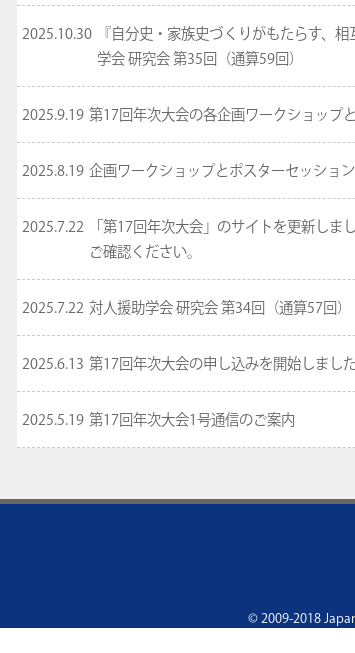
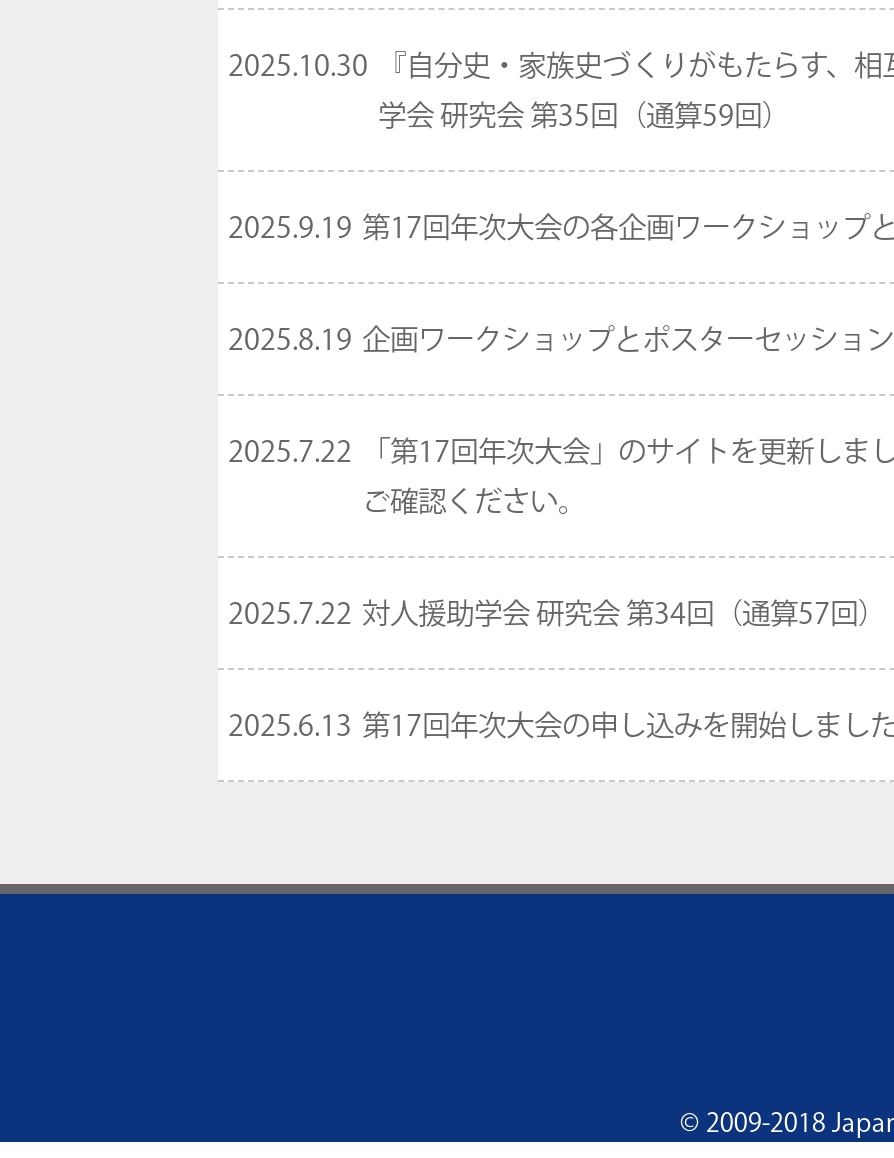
- 2025.5.19 第17回年次大会1号通信のご案内
